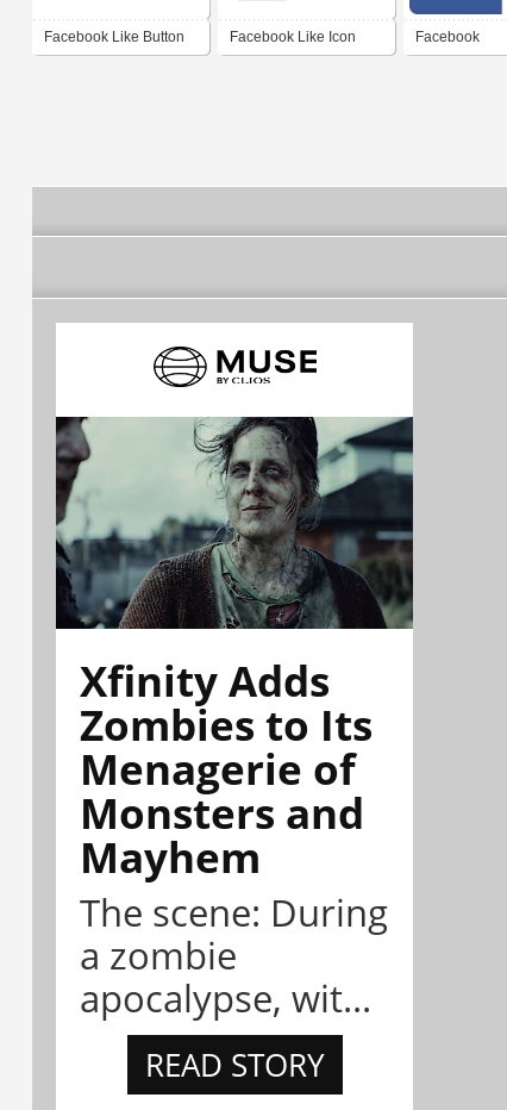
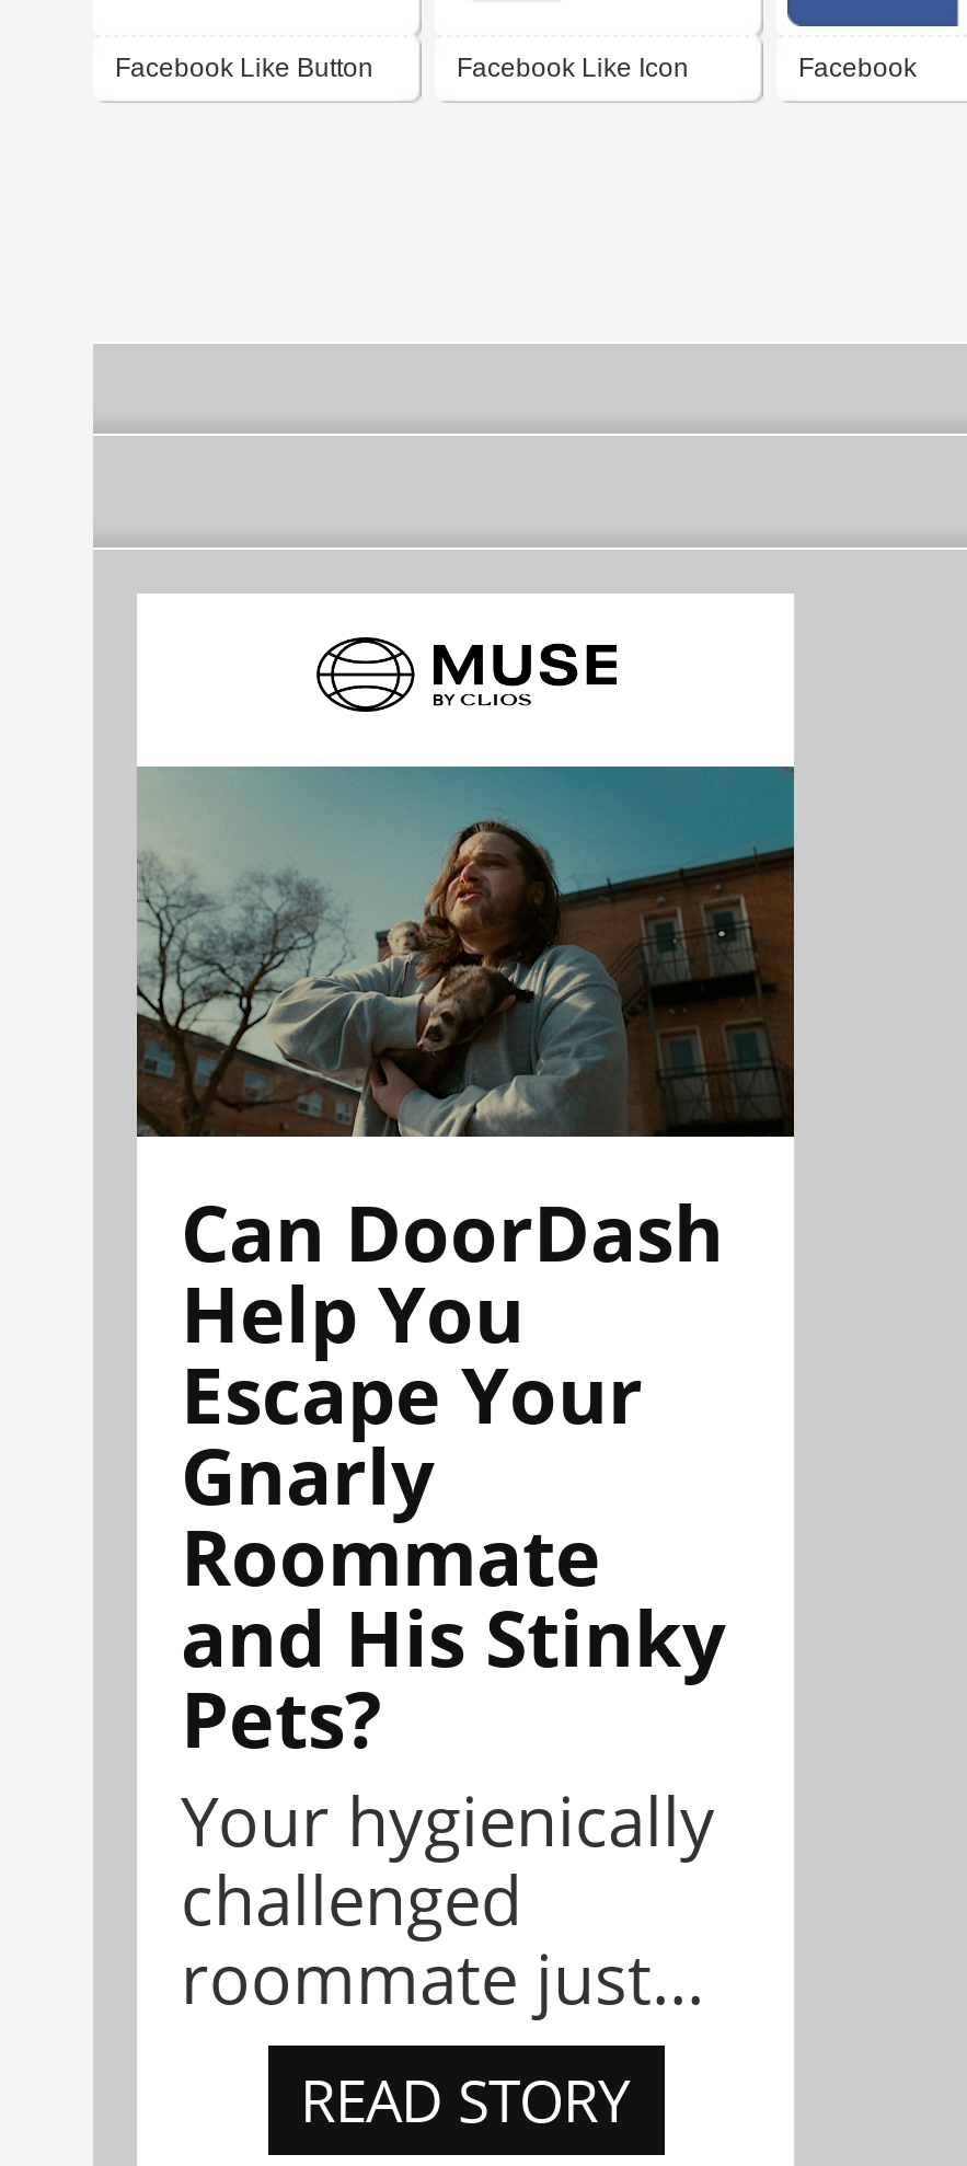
- [image]
- Xfinity Adds
- Zombies to Its
- Menagerie of
- Monsters and
- Mayhem
- The scene: During
- a zombie
- apocalypse, wit...
+ [image]
+ Can DoorDash
+ Help You
+ Escape Your
+ Gnarly
+ Roommate
+ and His Stinky
+ Pets?
+ Your hygienically
+ challenged
+ roommate just...
